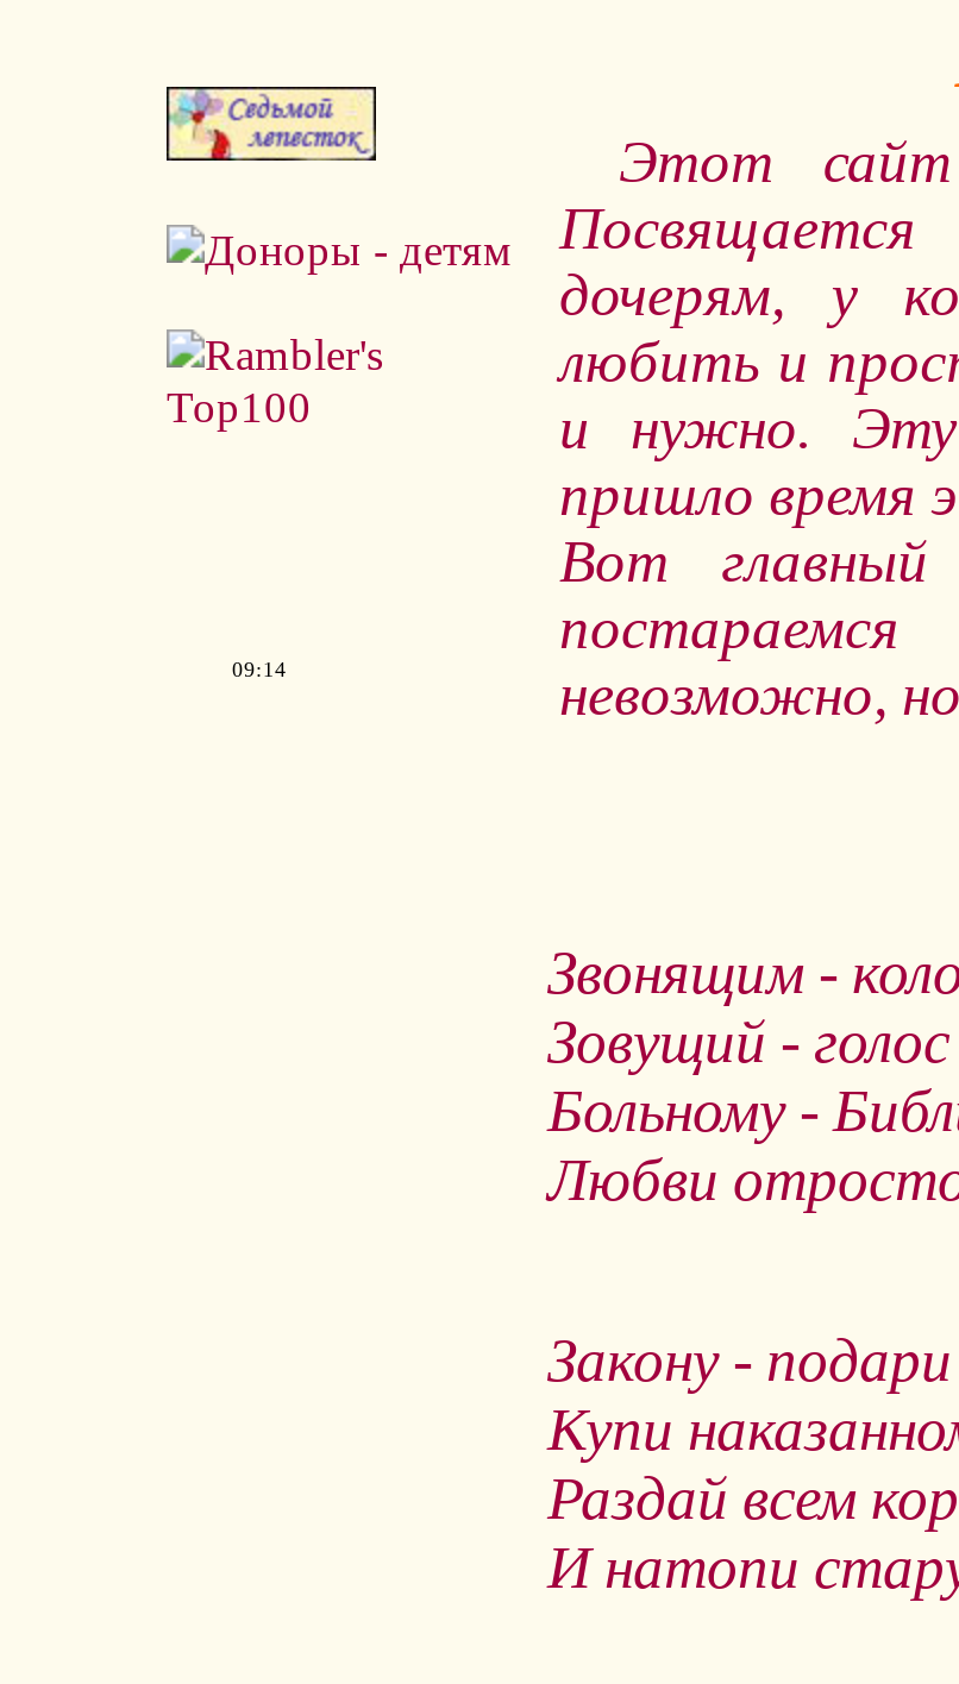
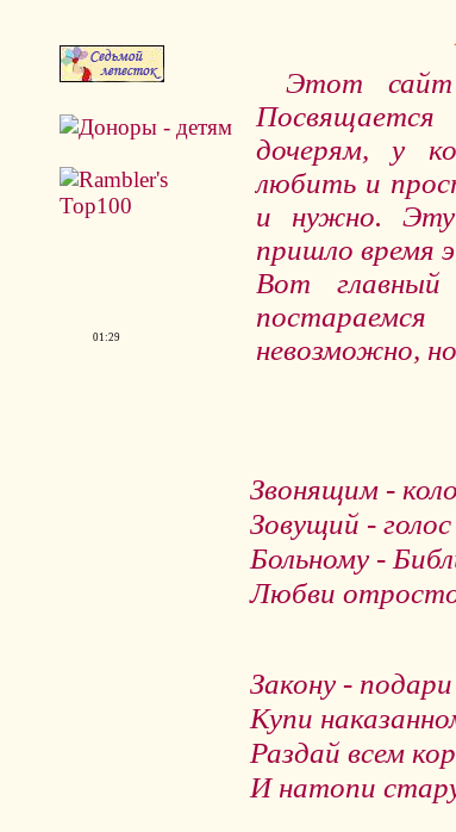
- 09:14
+ 01:29
